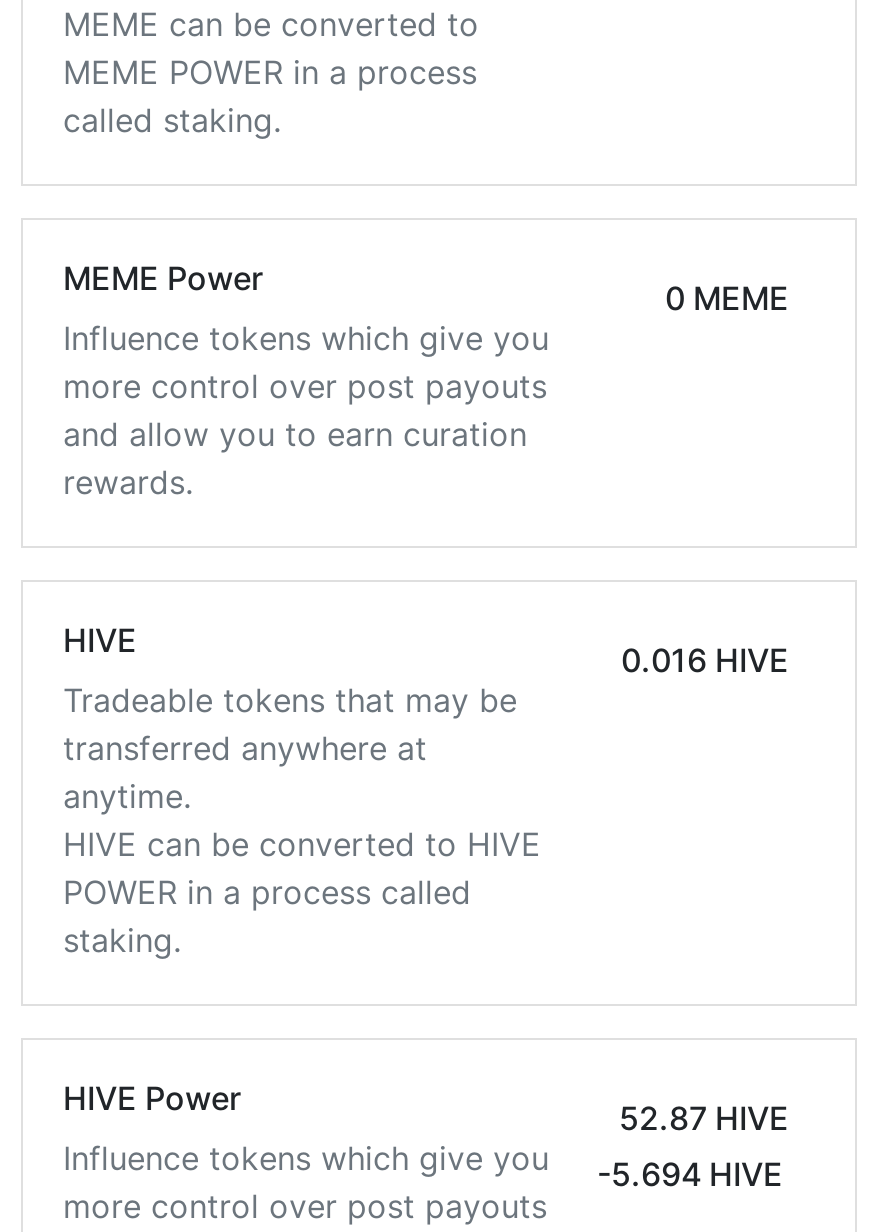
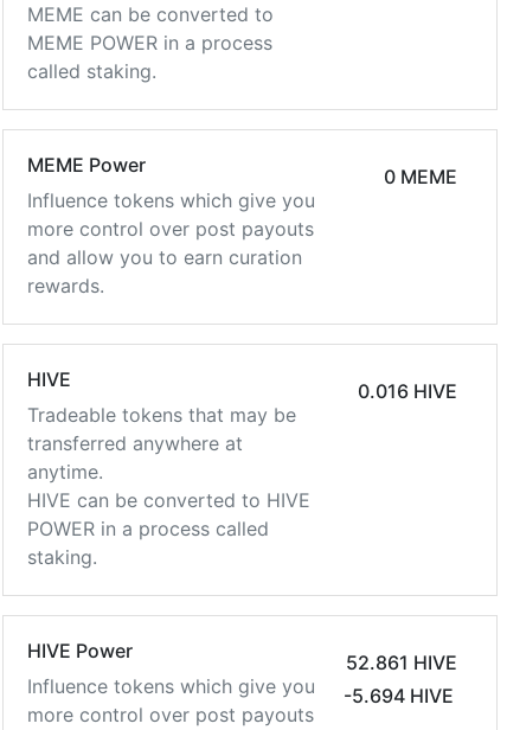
- 52.87 HIVE
+ 52.861 HIVE
